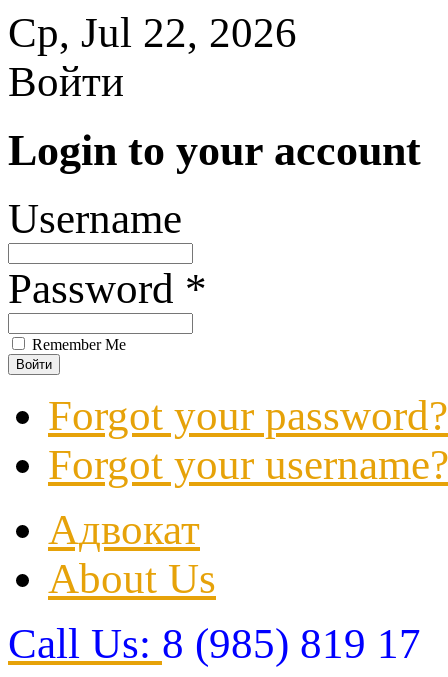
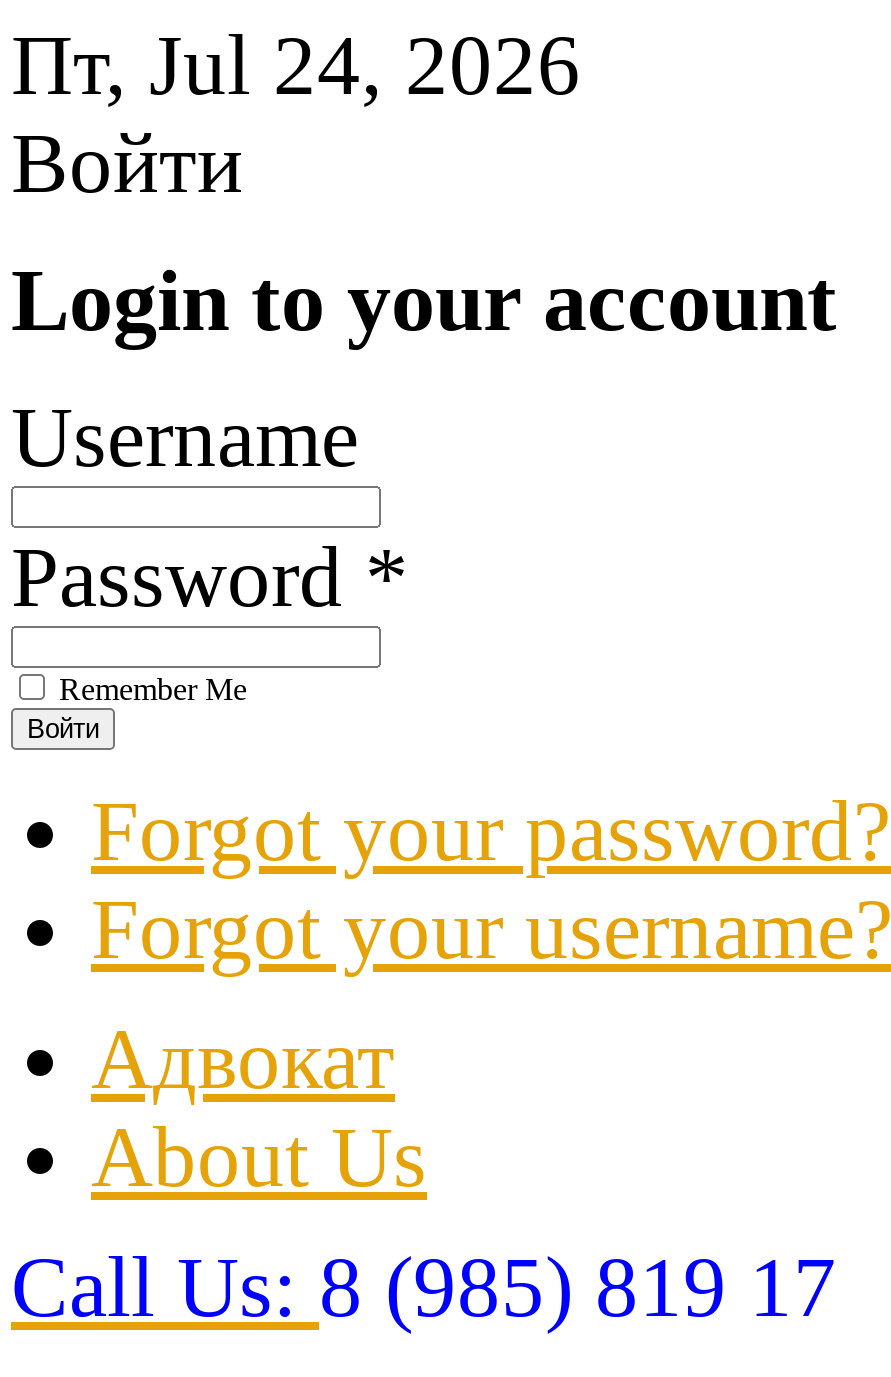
- Ср, Jul 22, 2026
+ Пт, Jul 24, 2026
